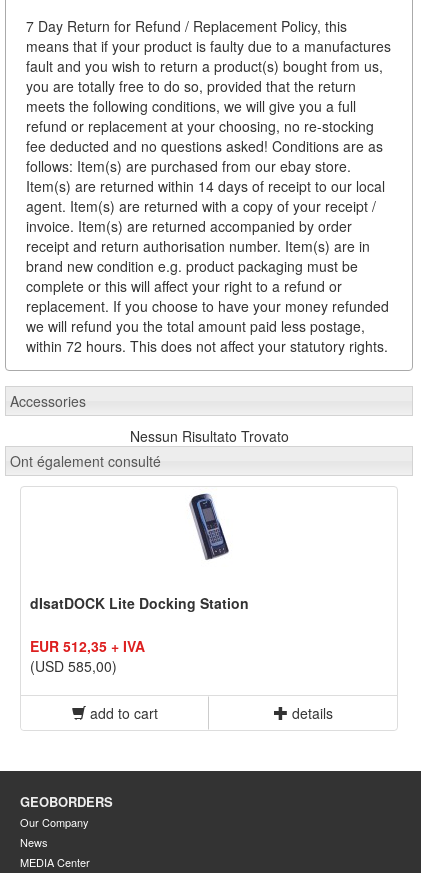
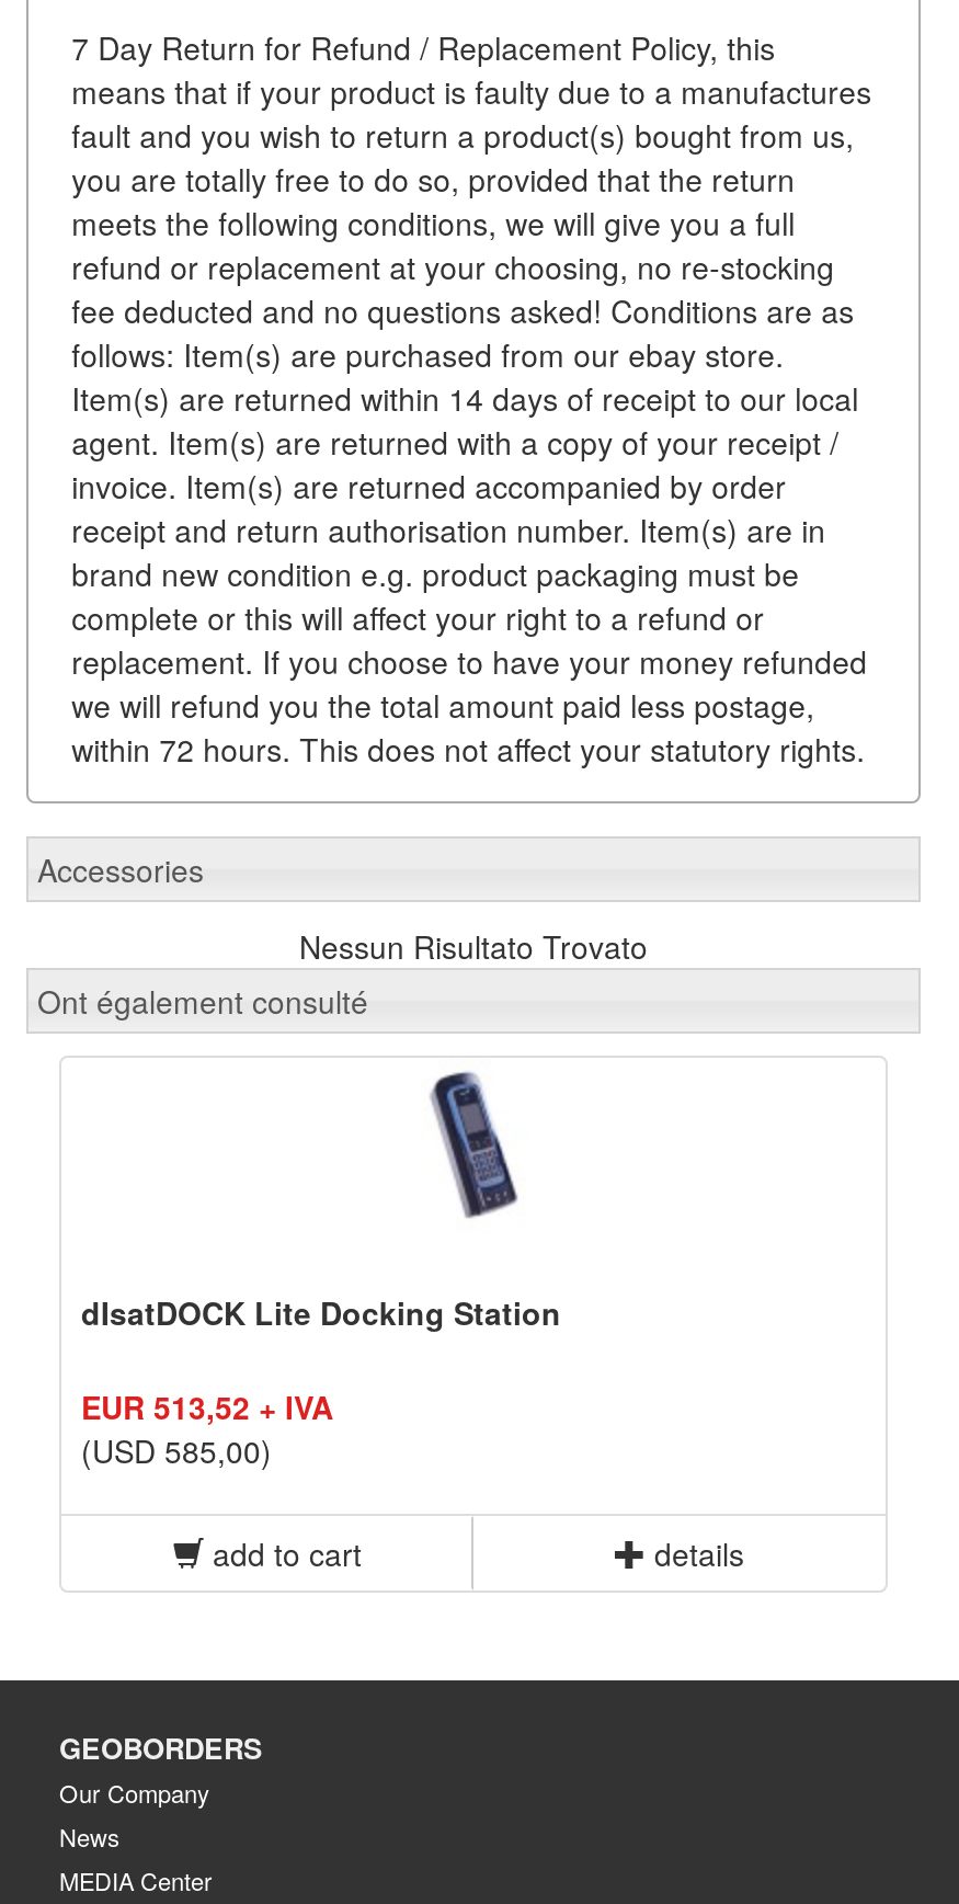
- EUR 512,35 + IVA
+ EUR 513,52 + IVA
